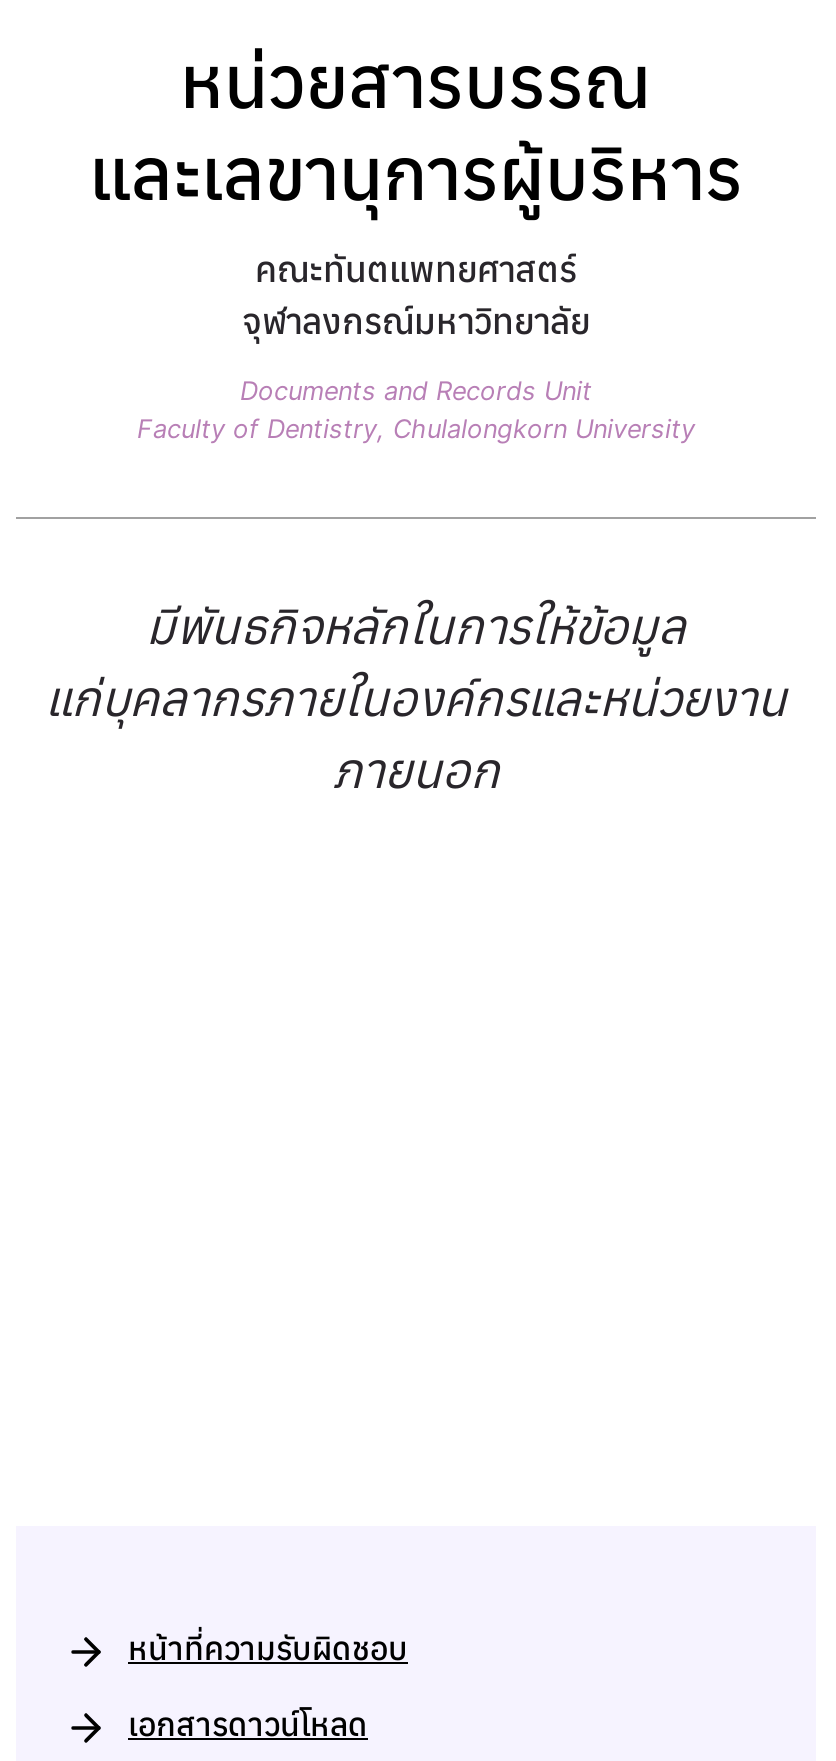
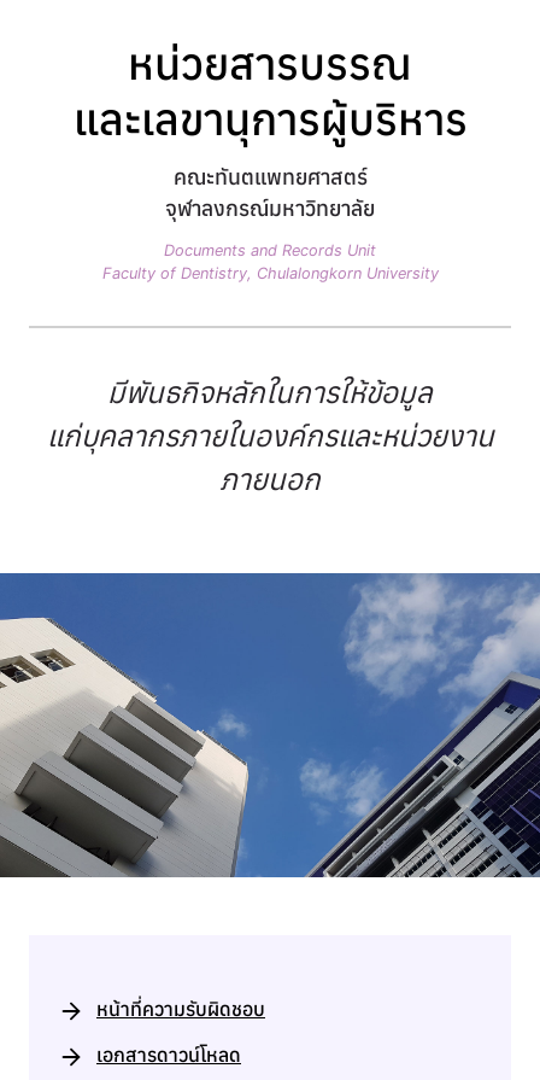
+ [image]
